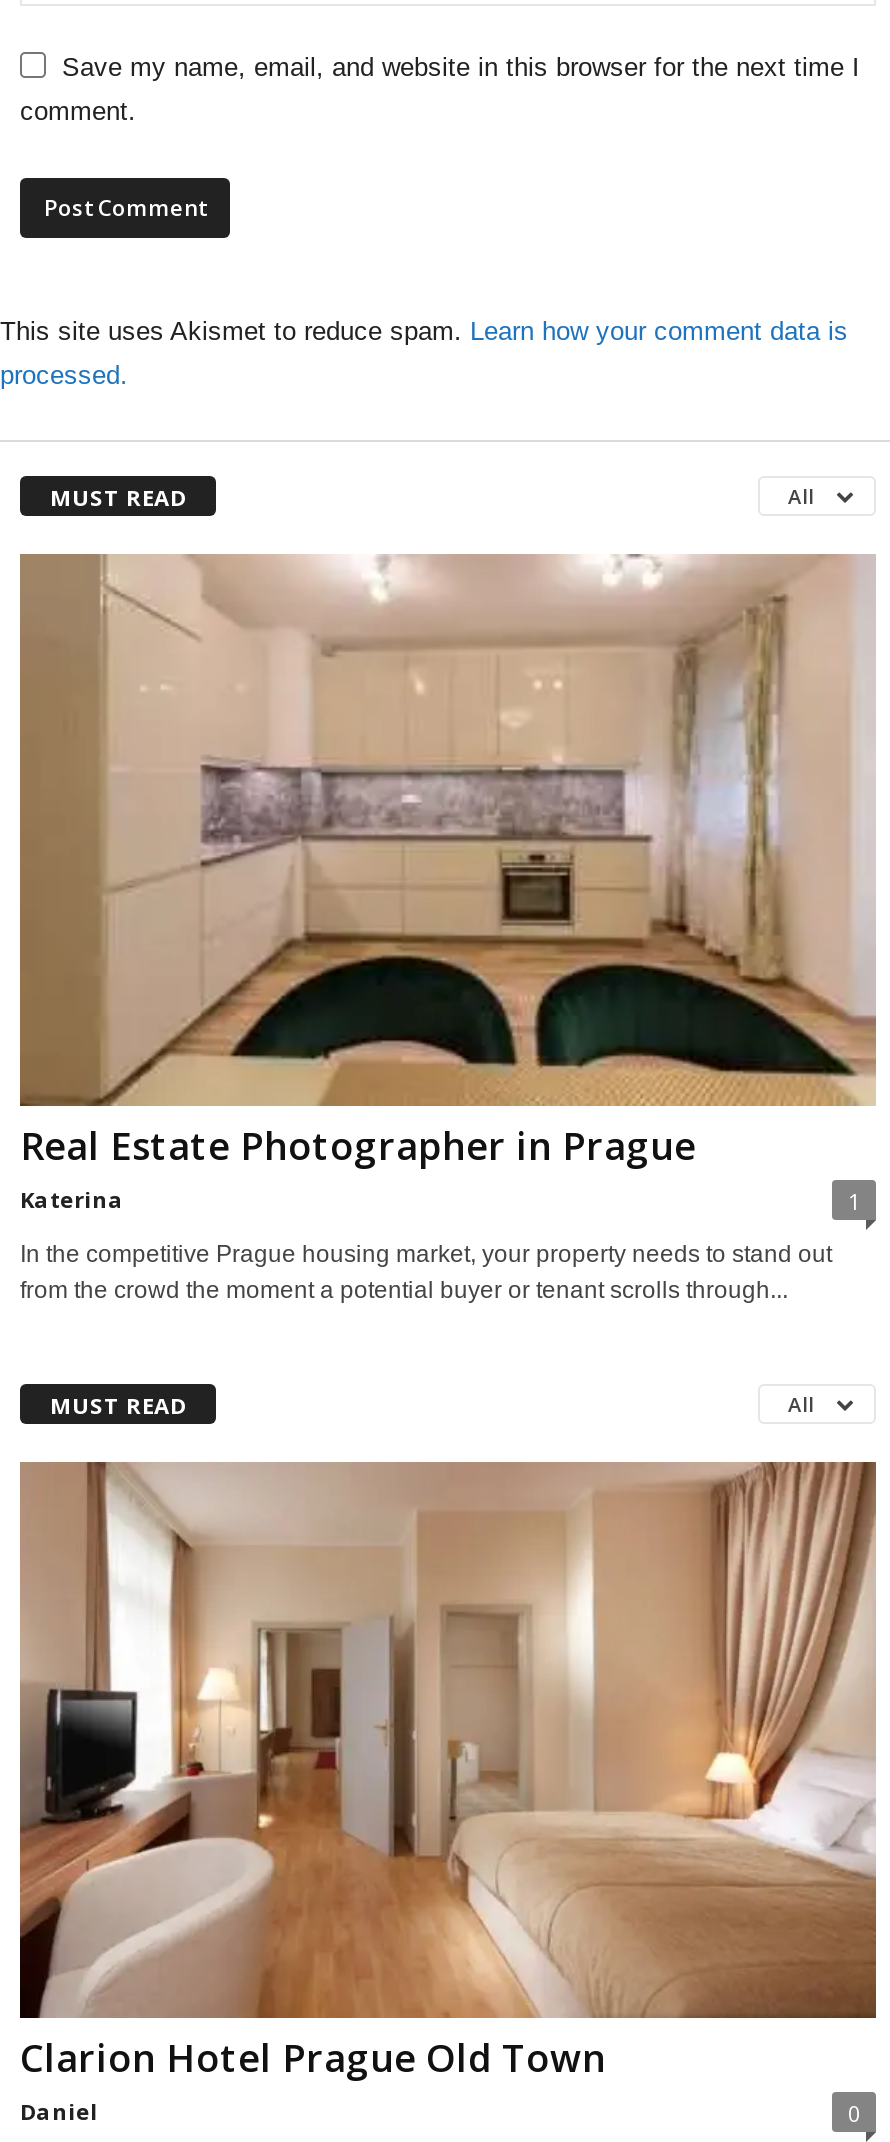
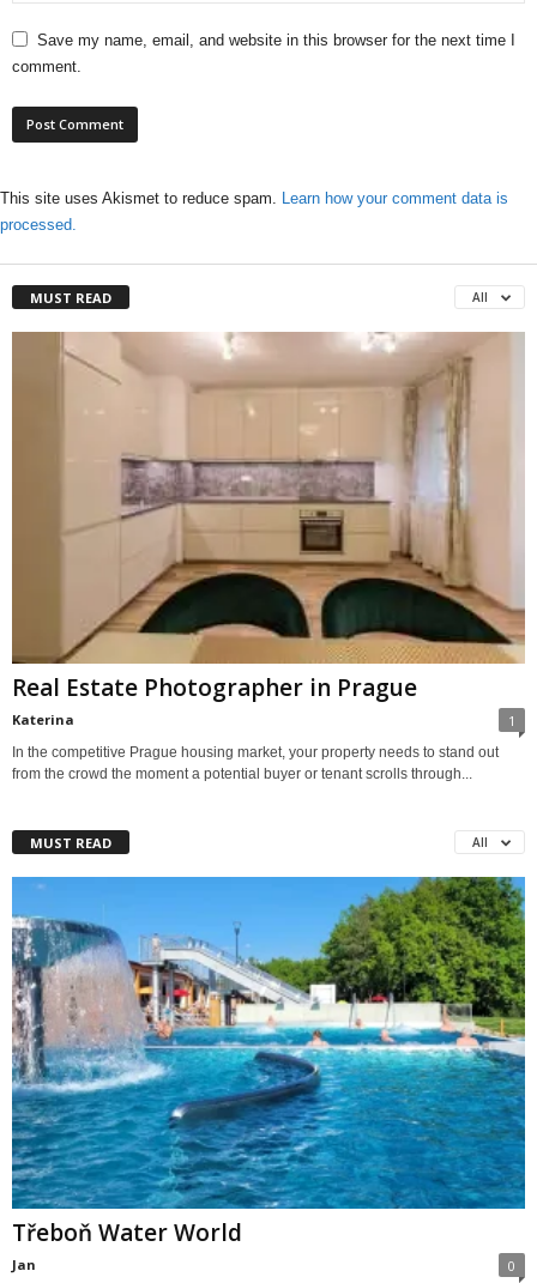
- [image]
- Clarion Hotel Prague Old Town
- Daniel
+ [image]
+ Třeboň Water World
+ Jan
